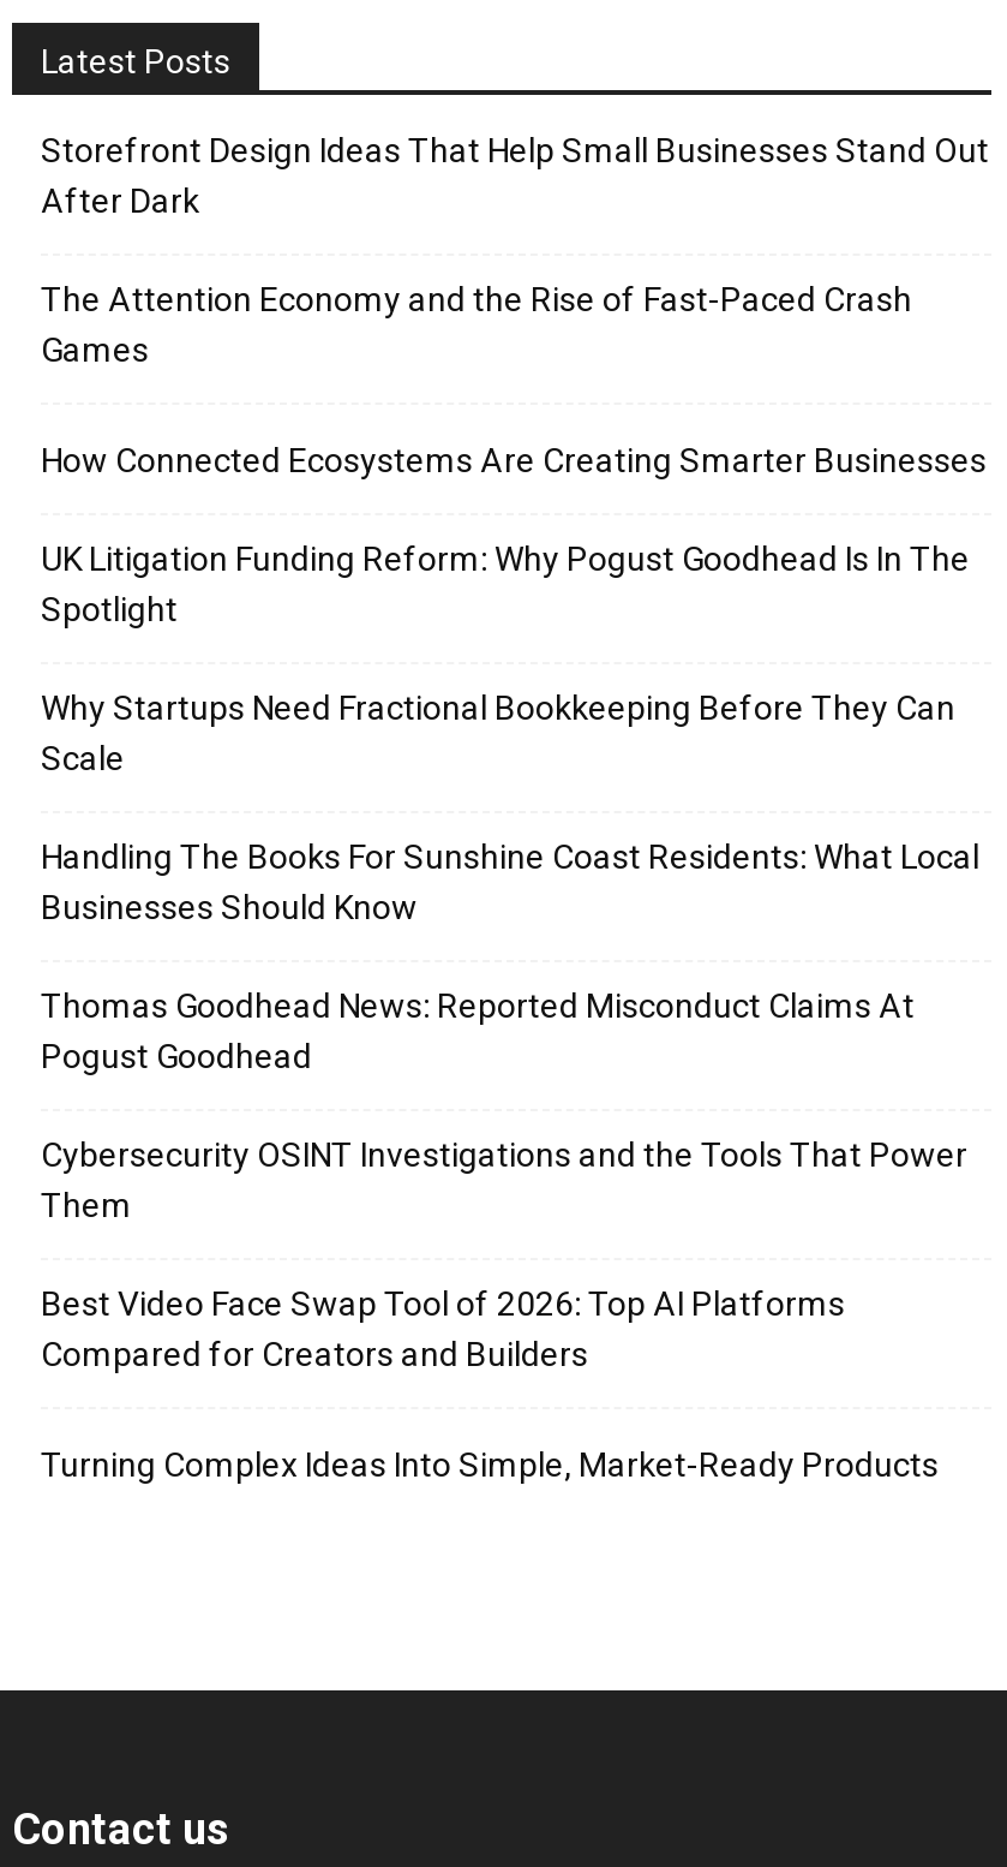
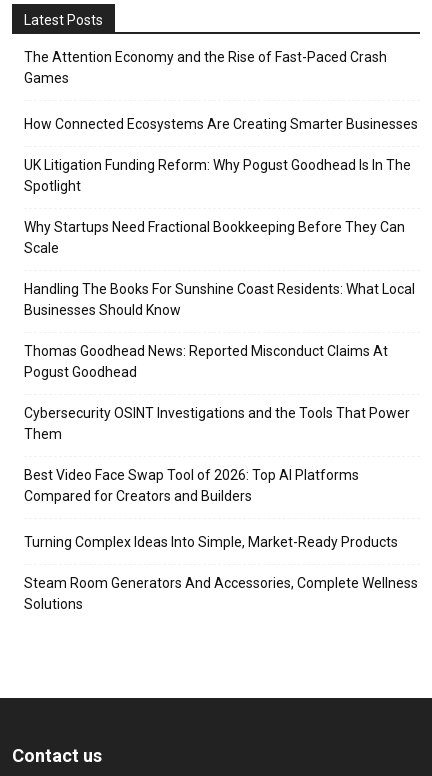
- Storefront Design Ideas That Help Small Businesses Stand Out
- After Dark

moved up: The Attention Economy and the Rise of Fast-Paced Crash | Games | How Connected Ecosystems Are Creating Smarter Businesses | ... | Compared for Creators and Builders | Turning Complex Ideas Into Simple, Market-Ready Products

+ Steam Room Generators And Accessories, Complete Wellness
+ Solutions
